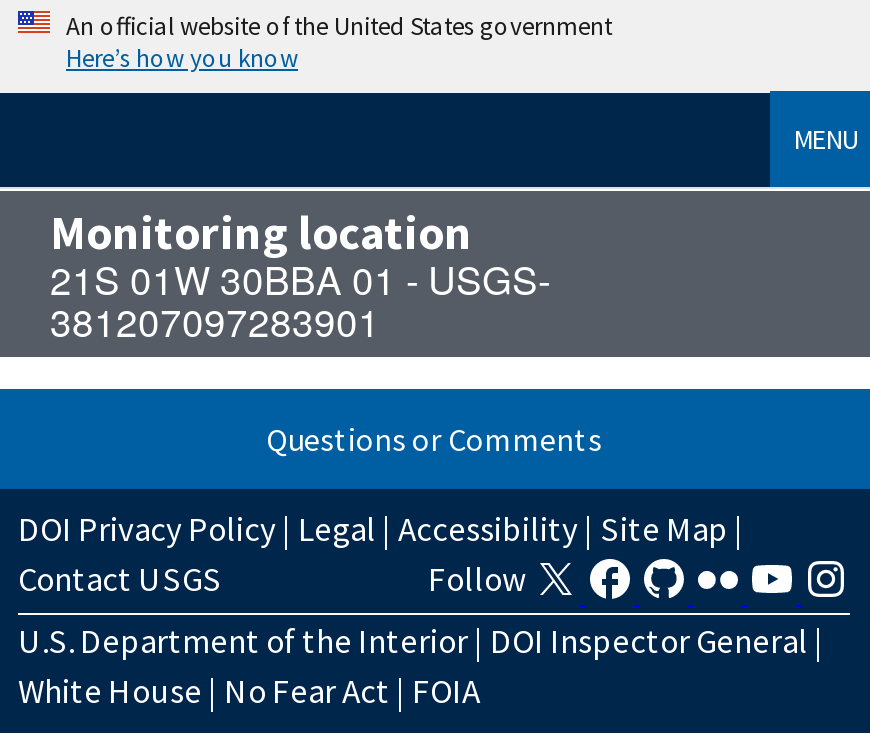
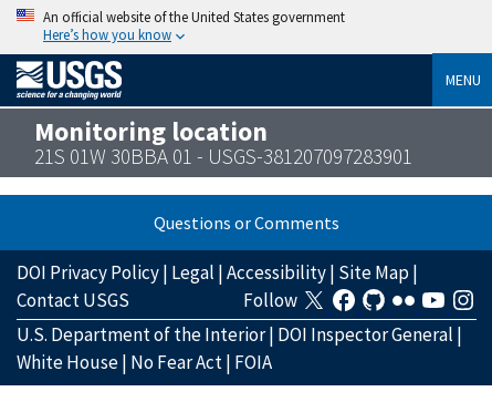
+ [image]
